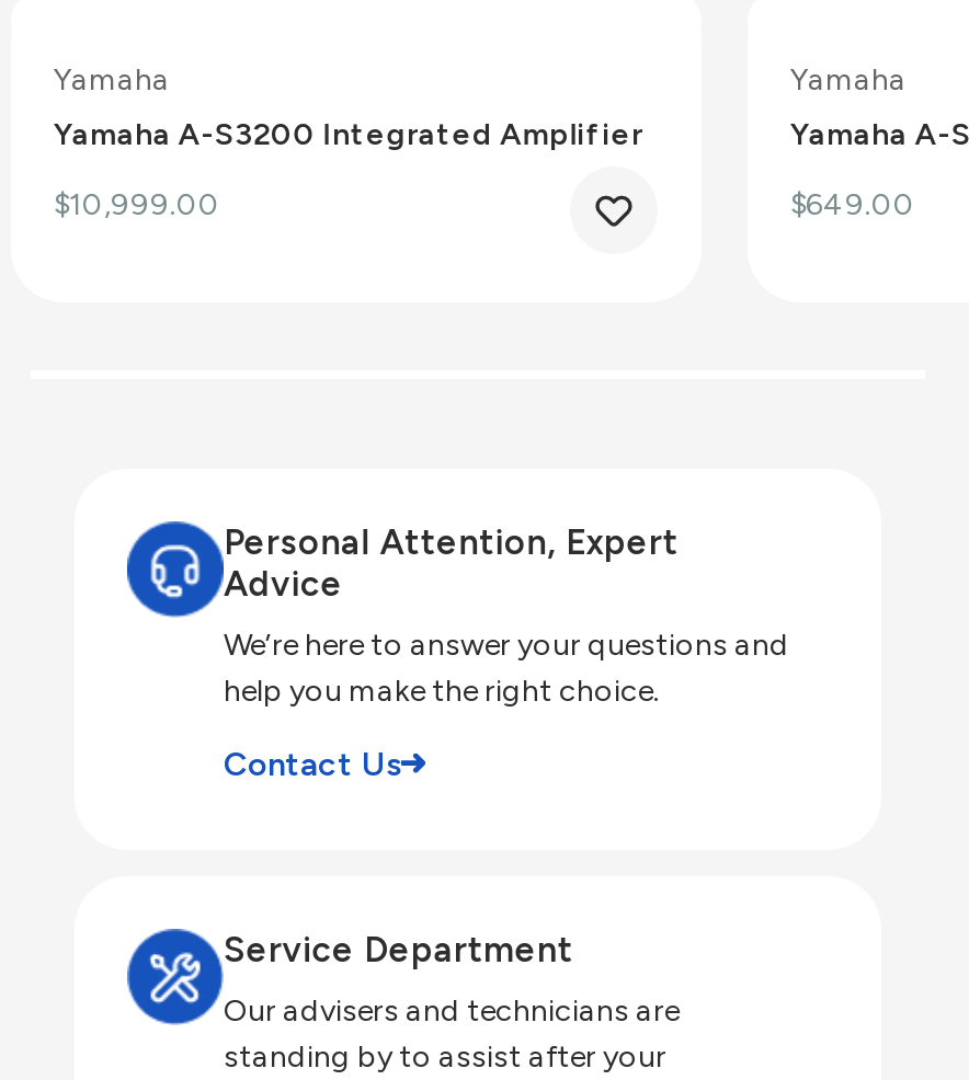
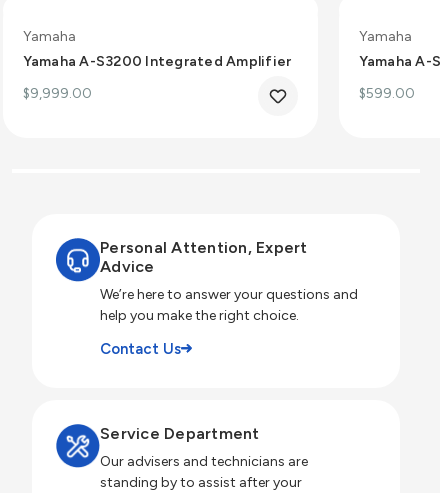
- $10,999.00
+ $9,999.00

- $649.00
+ $599.00
